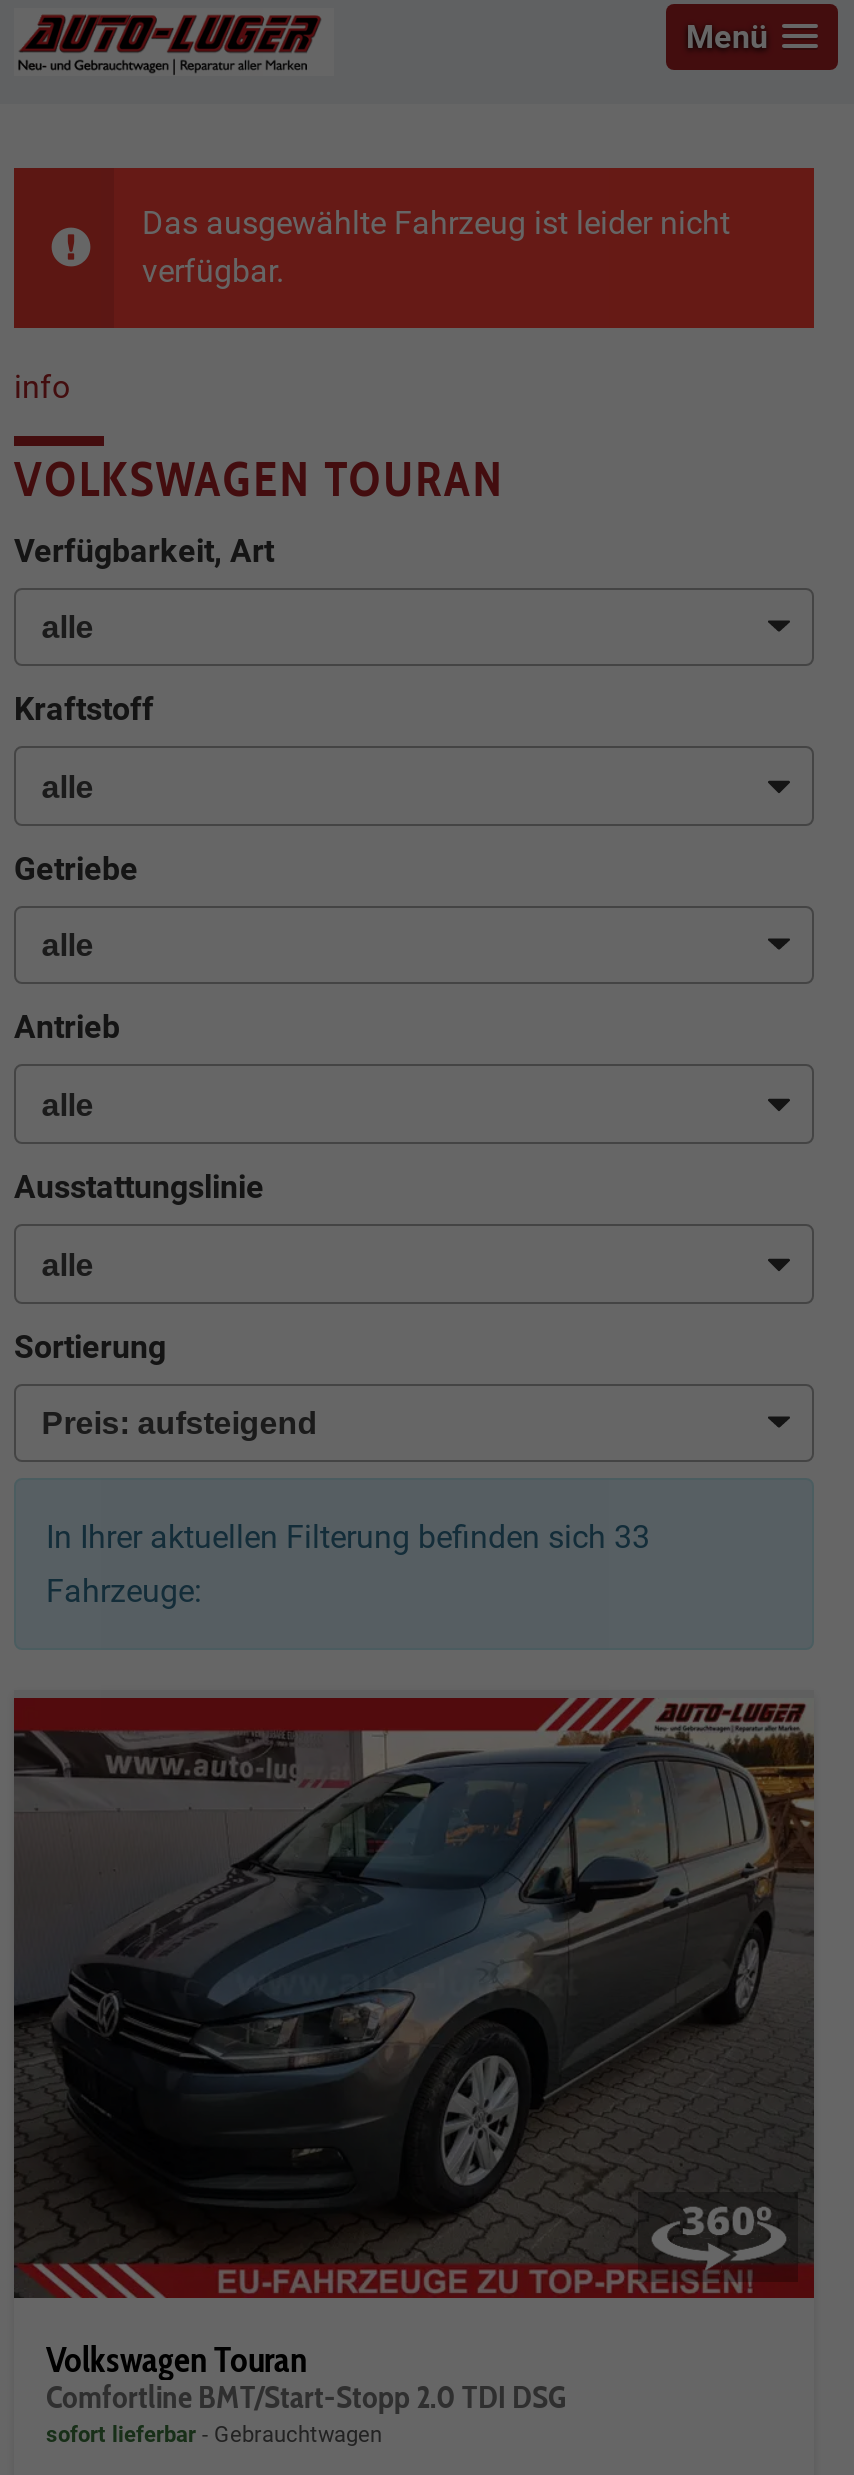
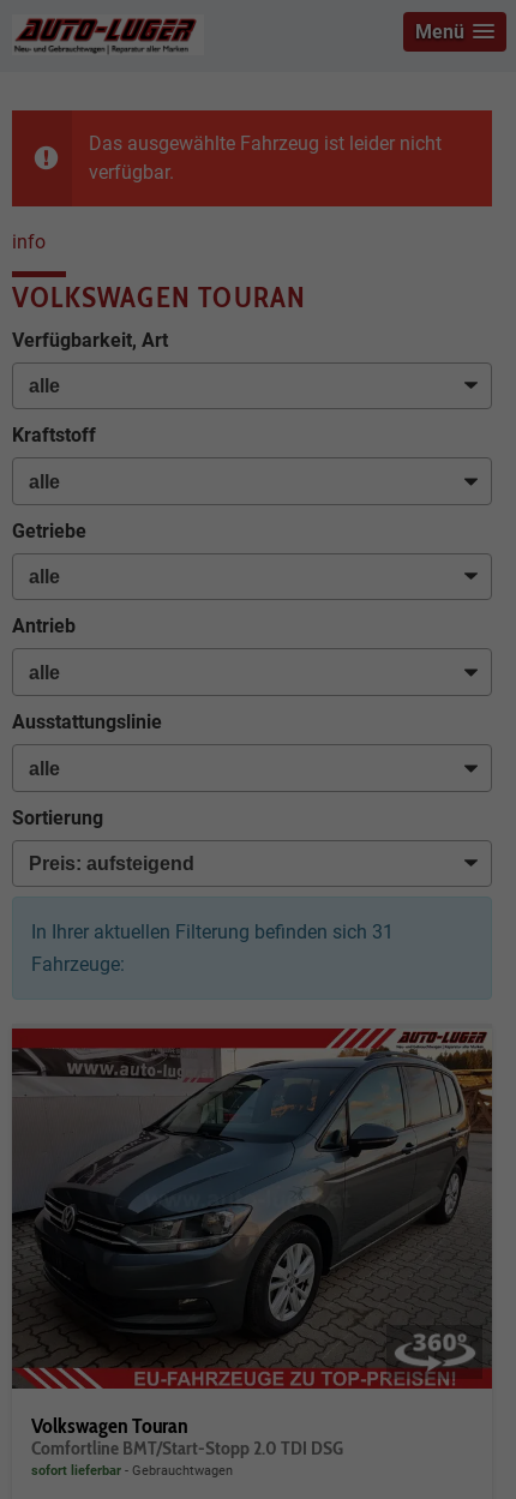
- In Ihrer aktuellen Filterung befinden sich 33
+ In Ihrer aktuellen Filterung befinden sich 31
